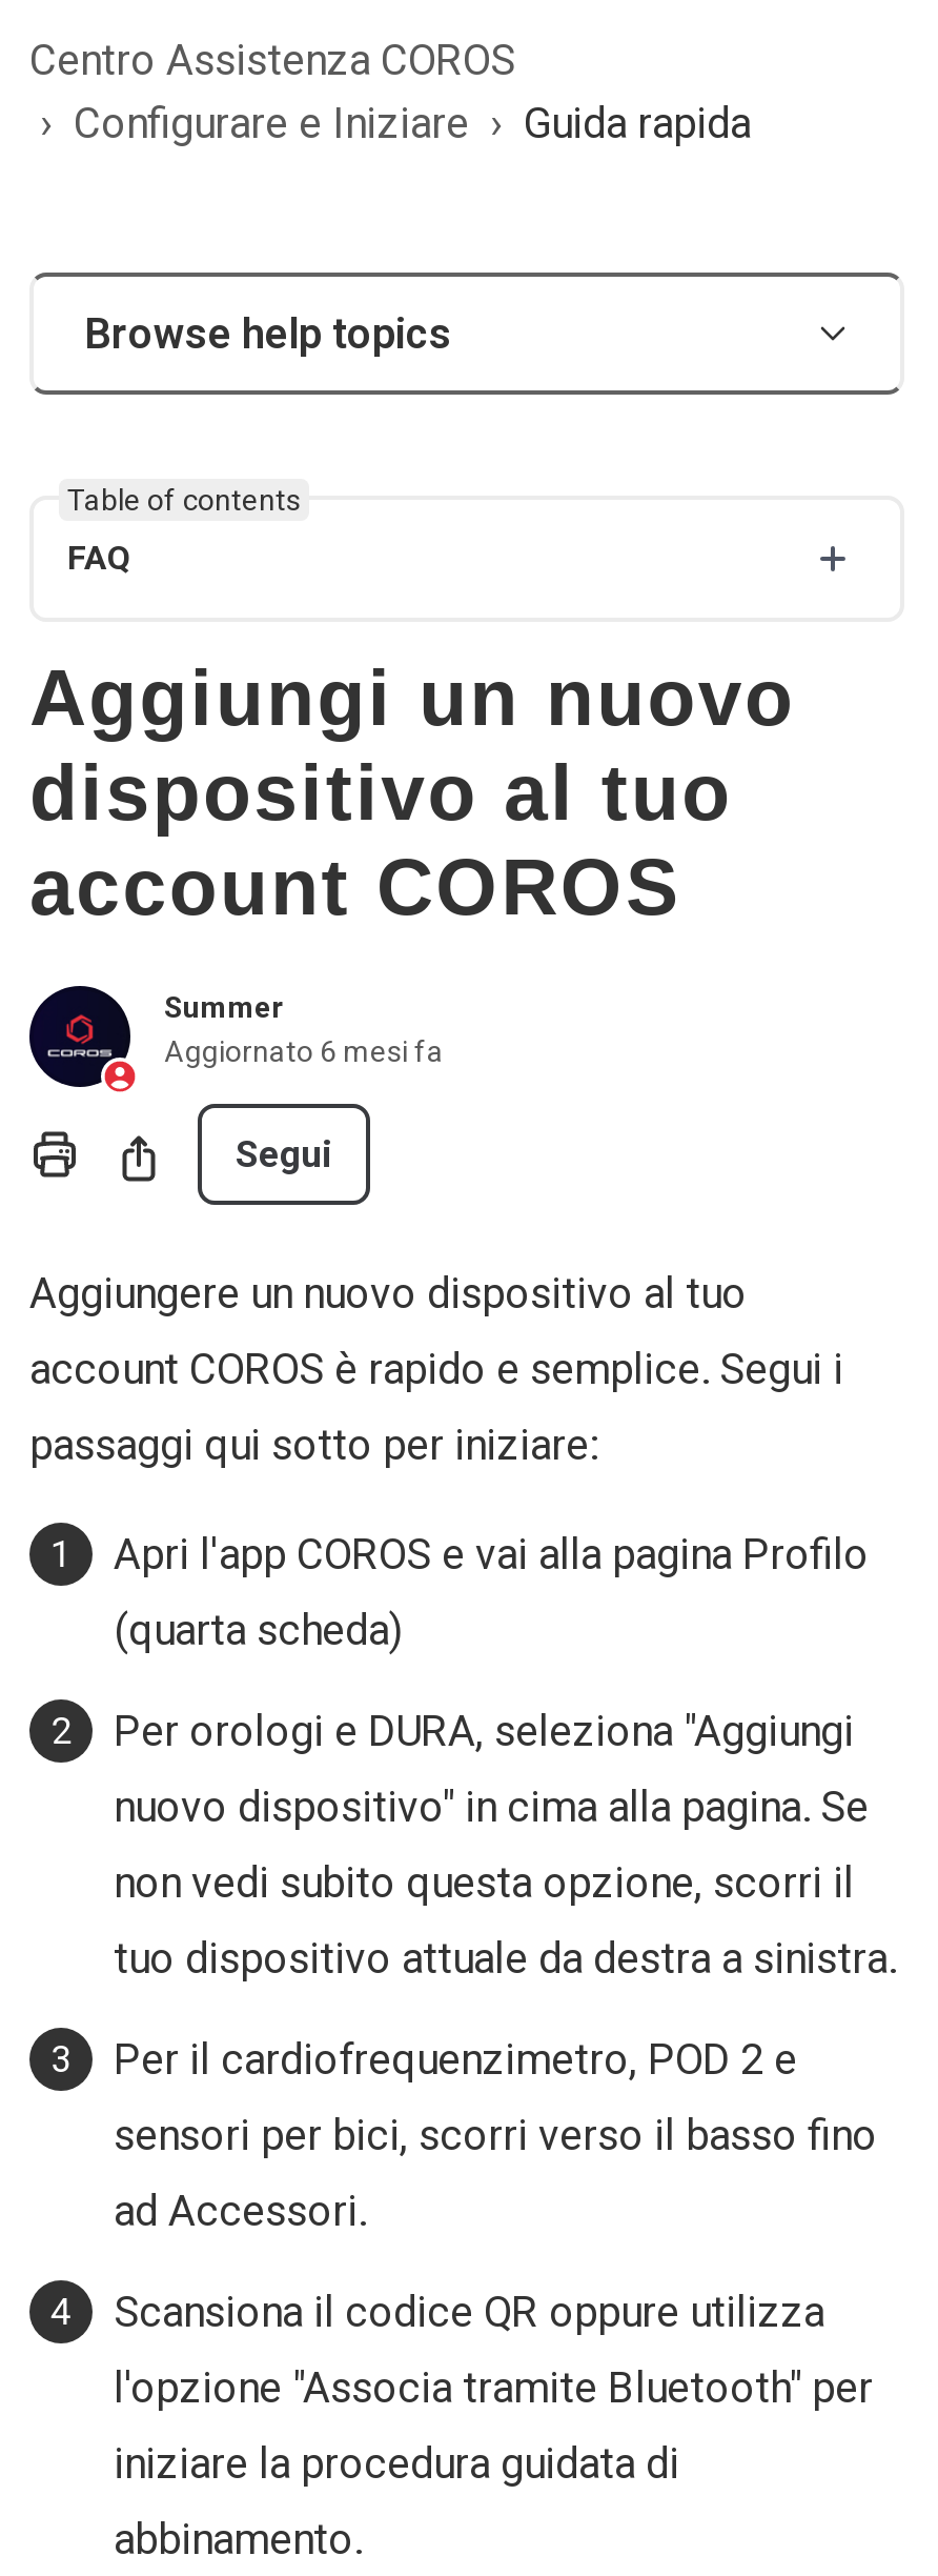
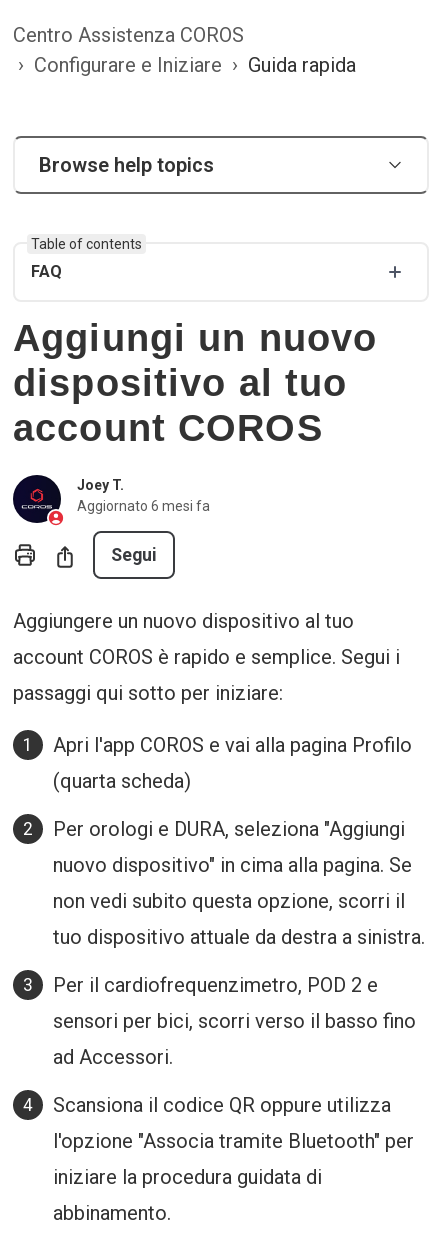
- Summer
+ Joey T.
